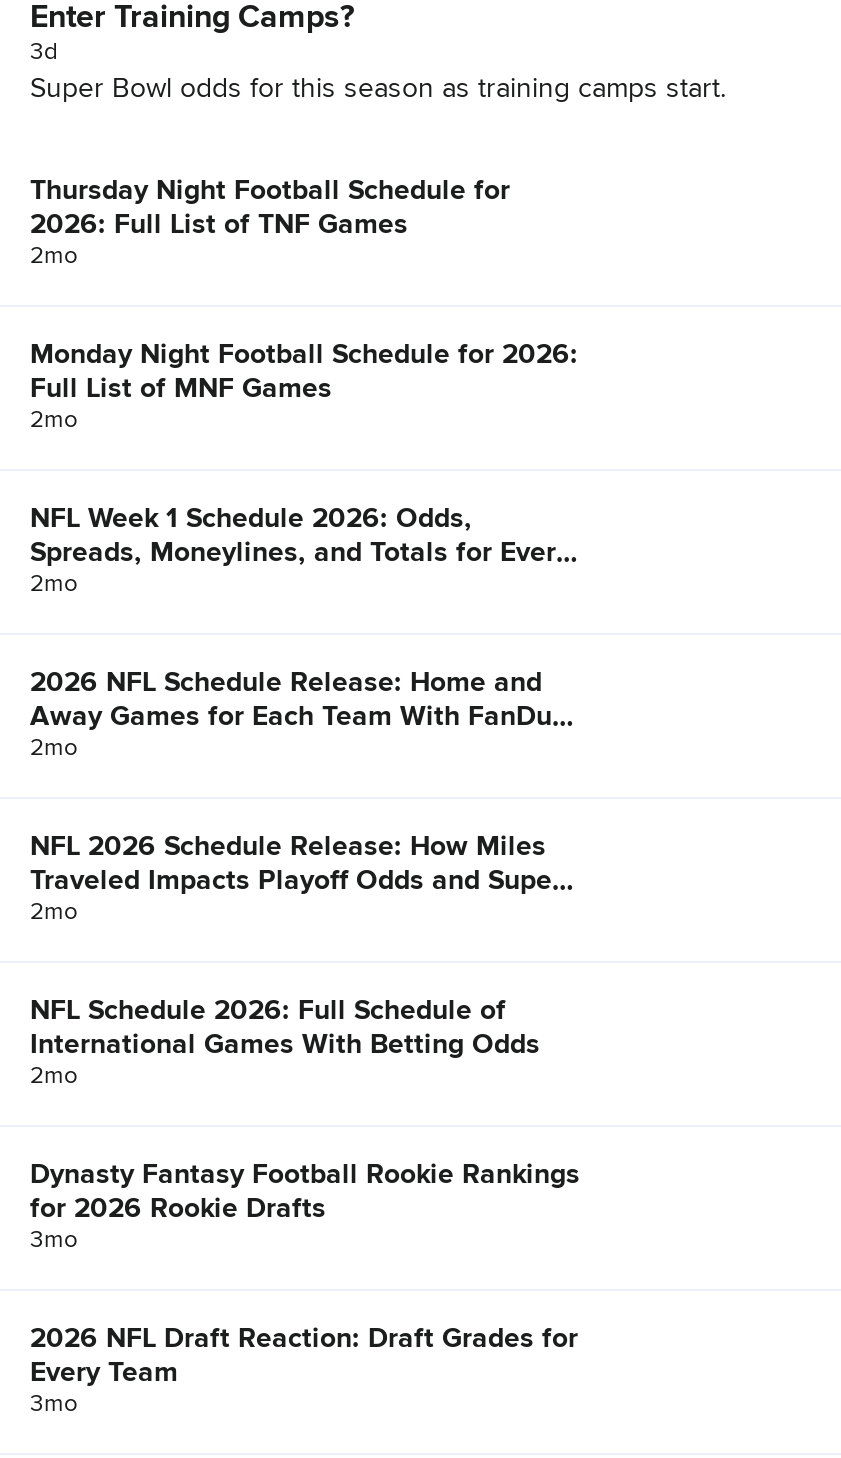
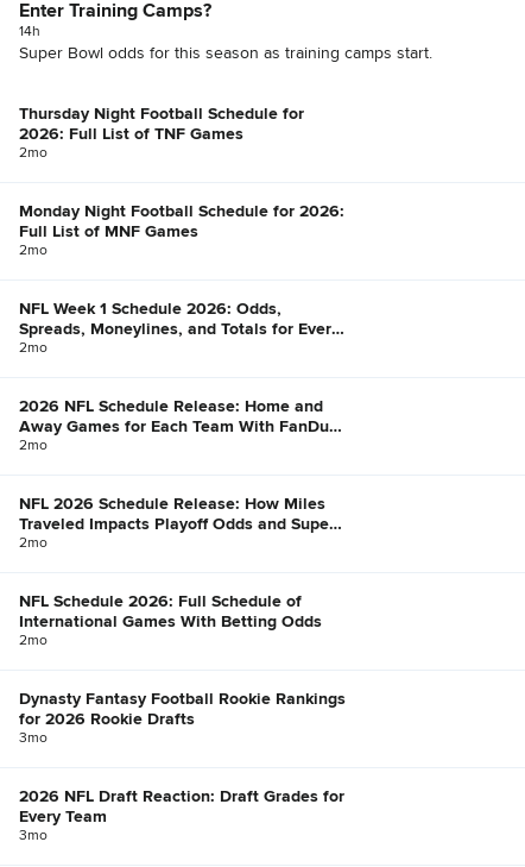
- 3d
+ 14h
